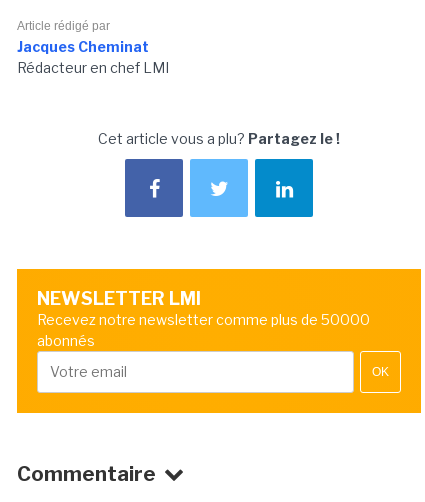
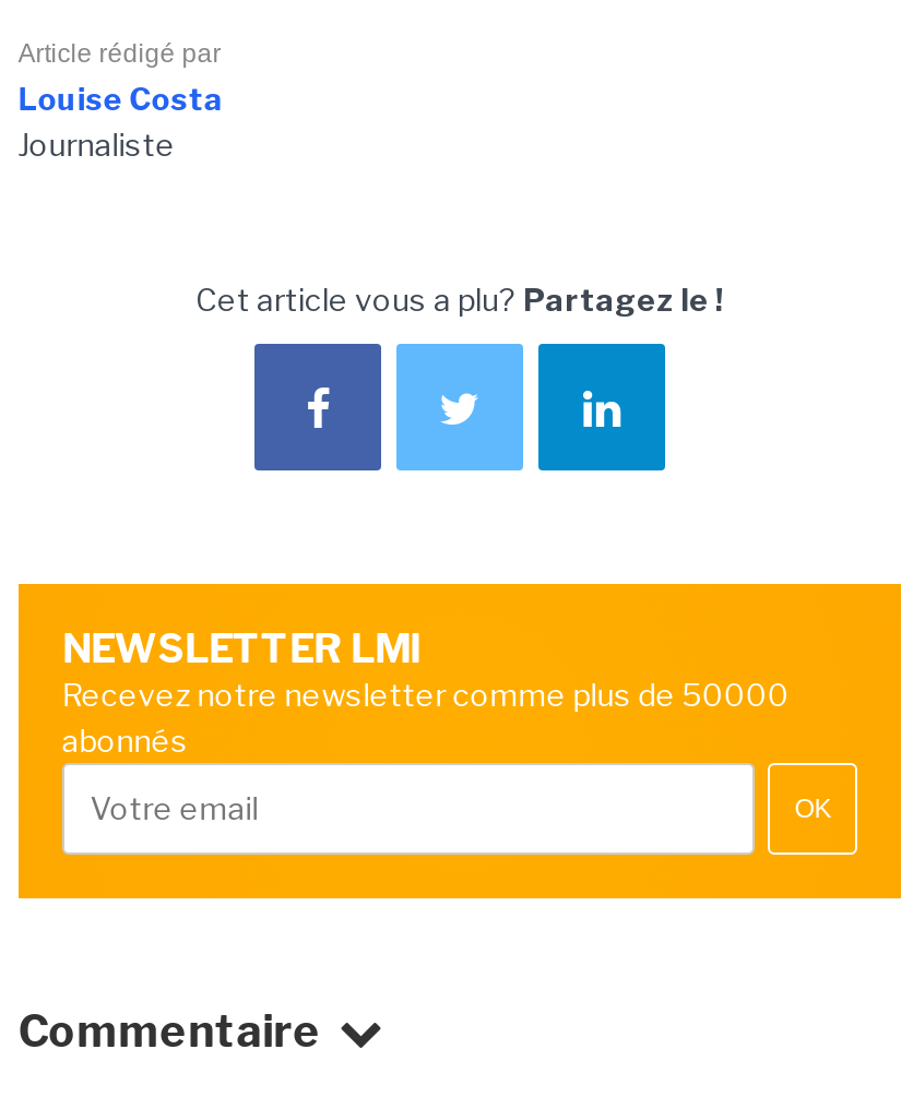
- Jacques Cheminat
- Rédacteur en chef LMI
+ Louise Costa
+ Journaliste
